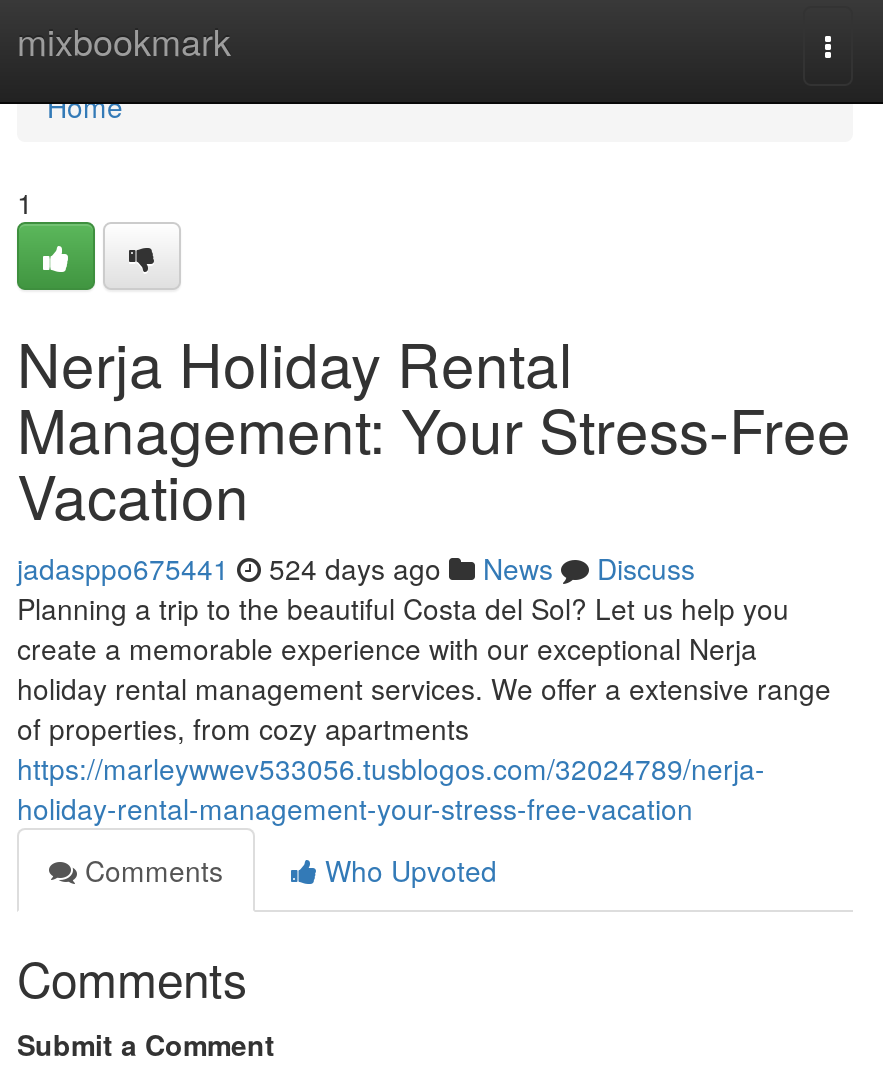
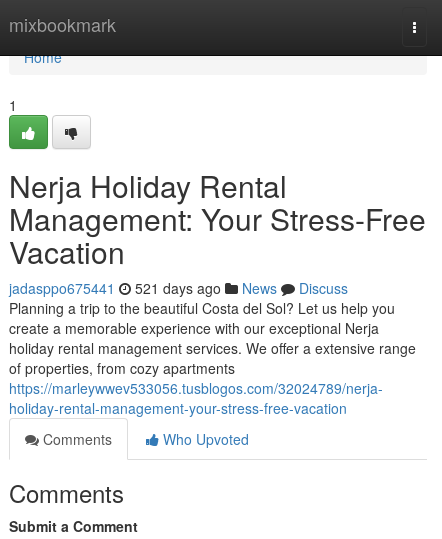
- jadasppo675441 524 days ago News Discuss
+ jadasppo675441 521 days ago News Discuss
